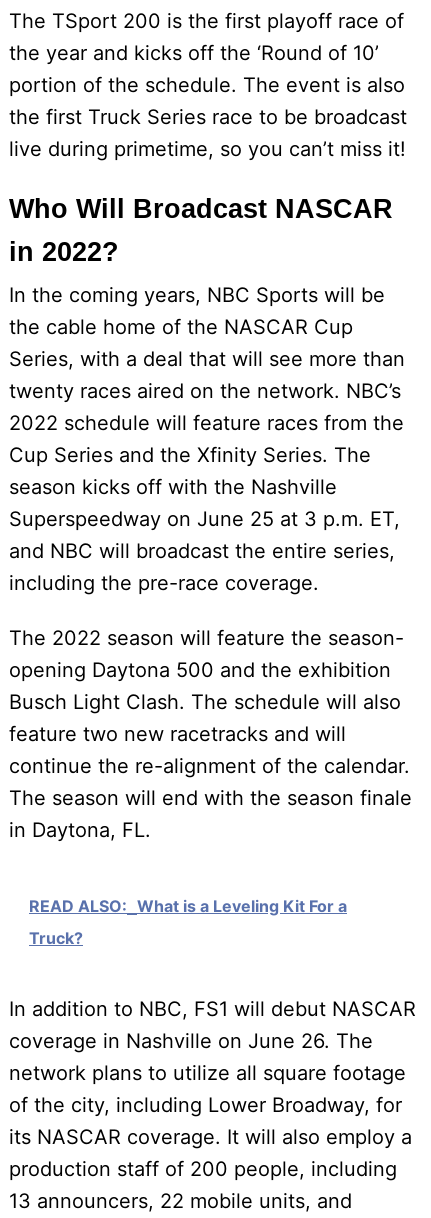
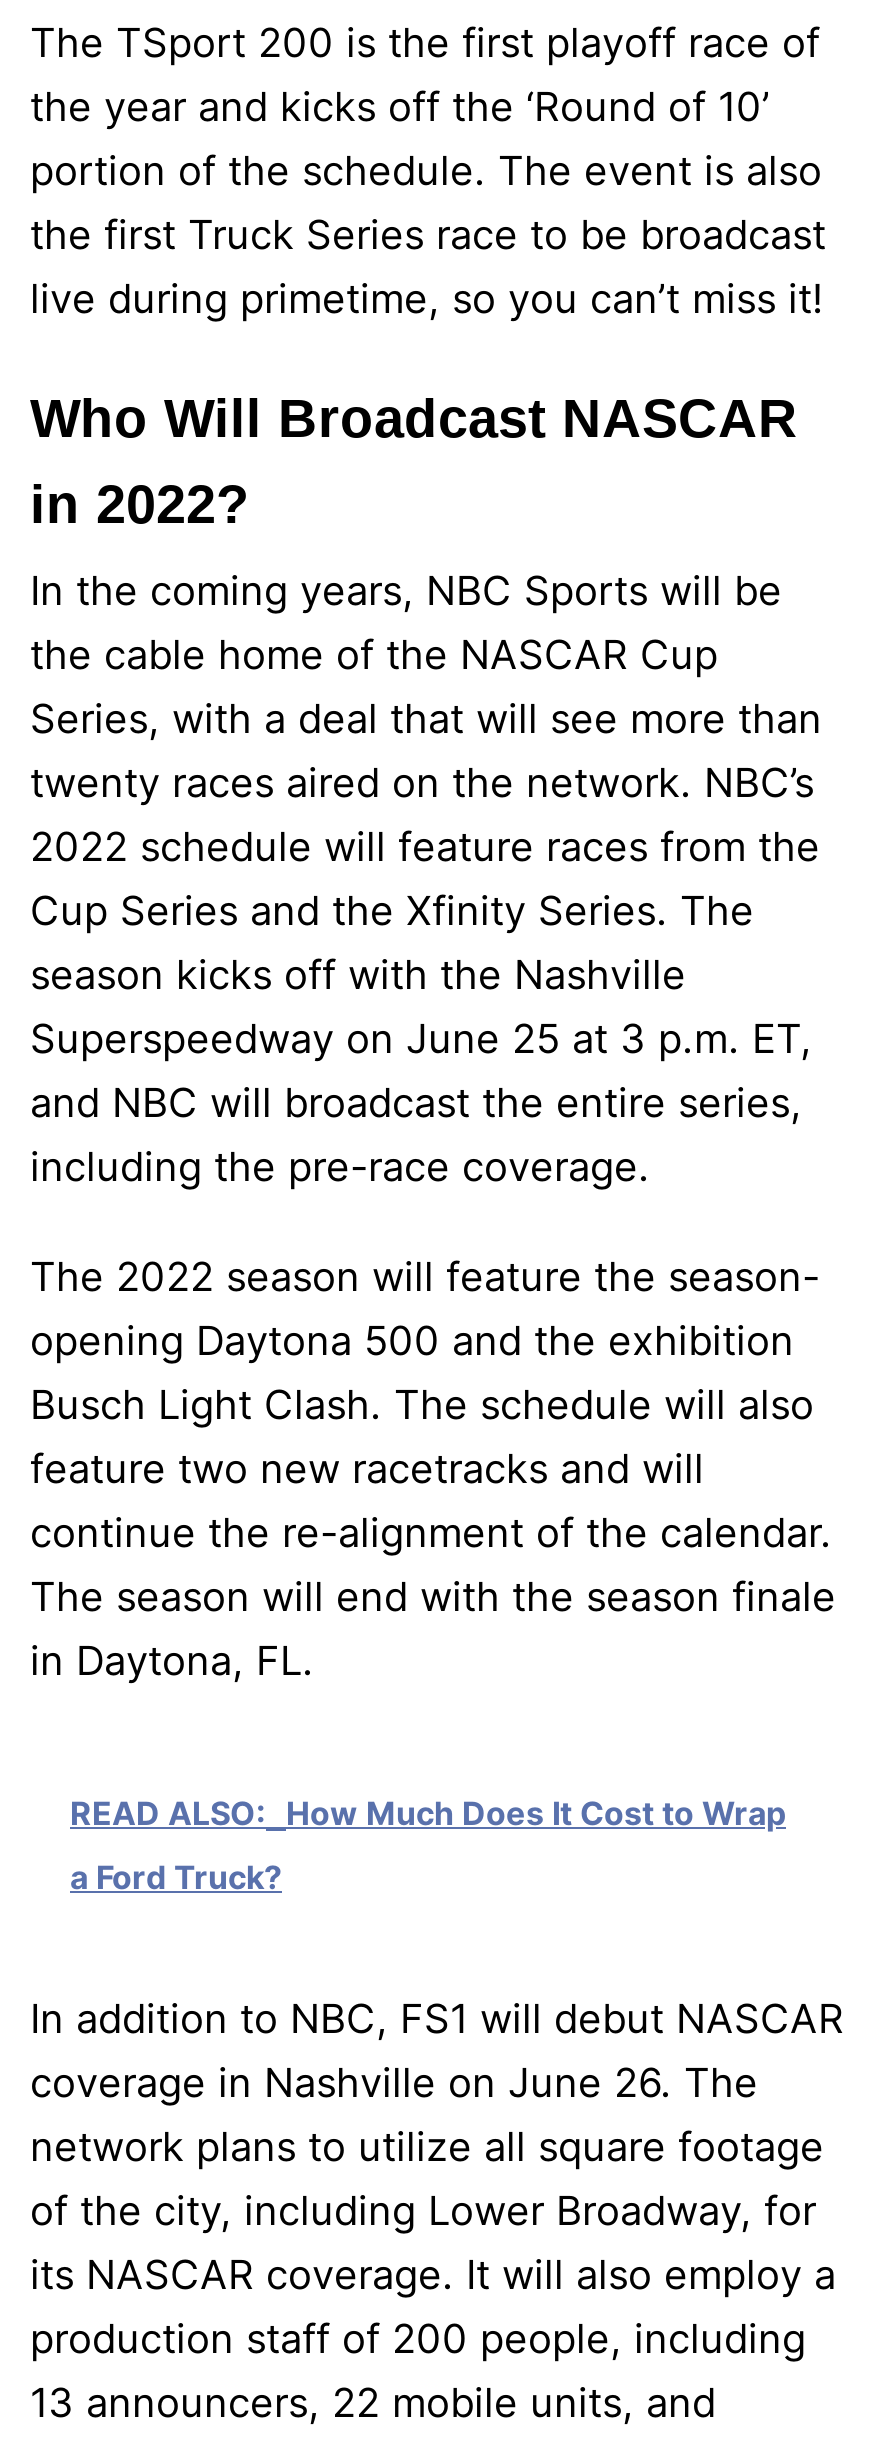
- READ ALSO: What is a Leveling Kit For a
+ READ ALSO: How Much Does It Cost to Wrap

- Truck?
+ a Ford Truck?
